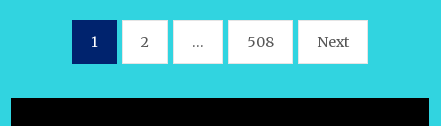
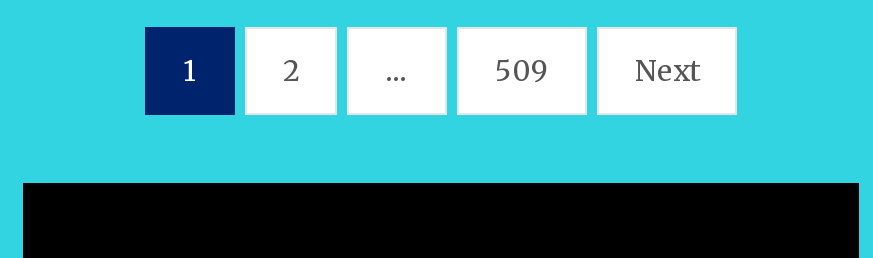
- 508
+ 509
